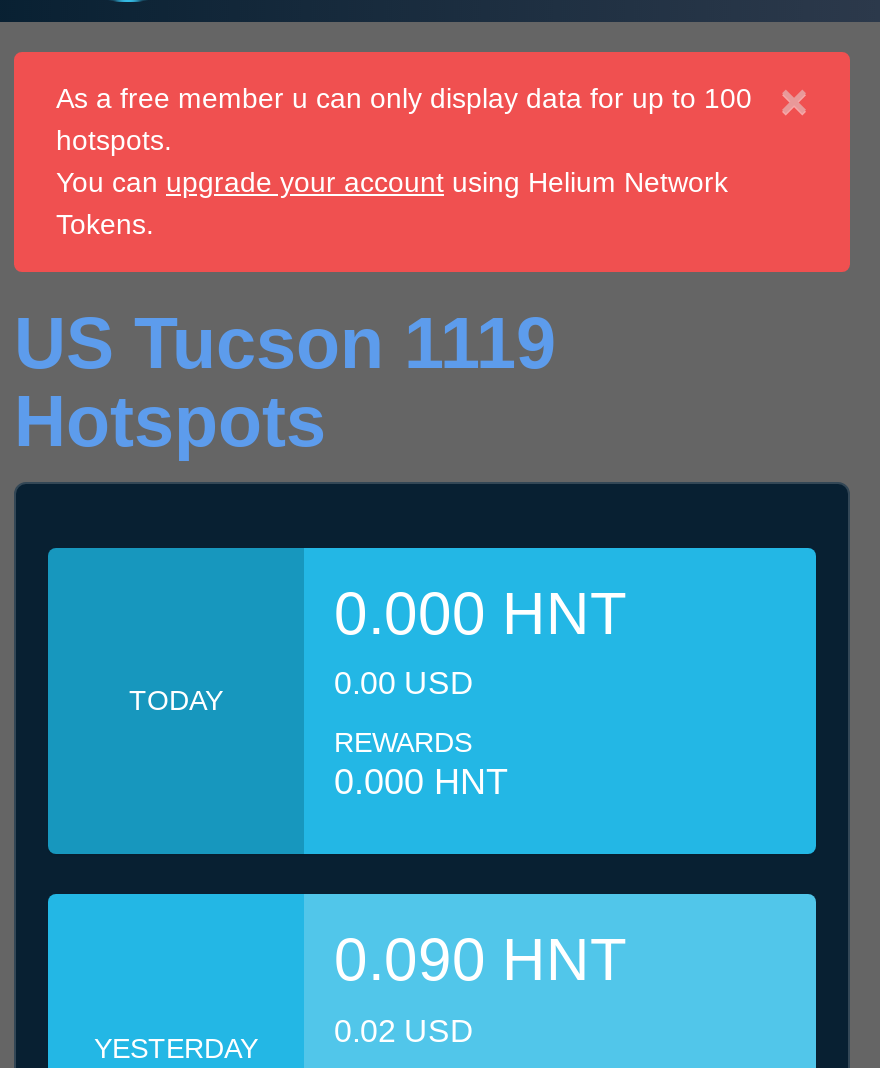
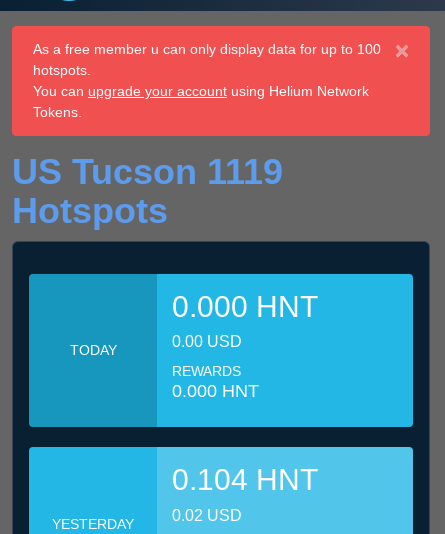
- 0.090 HNT
+ 0.104 HNT
